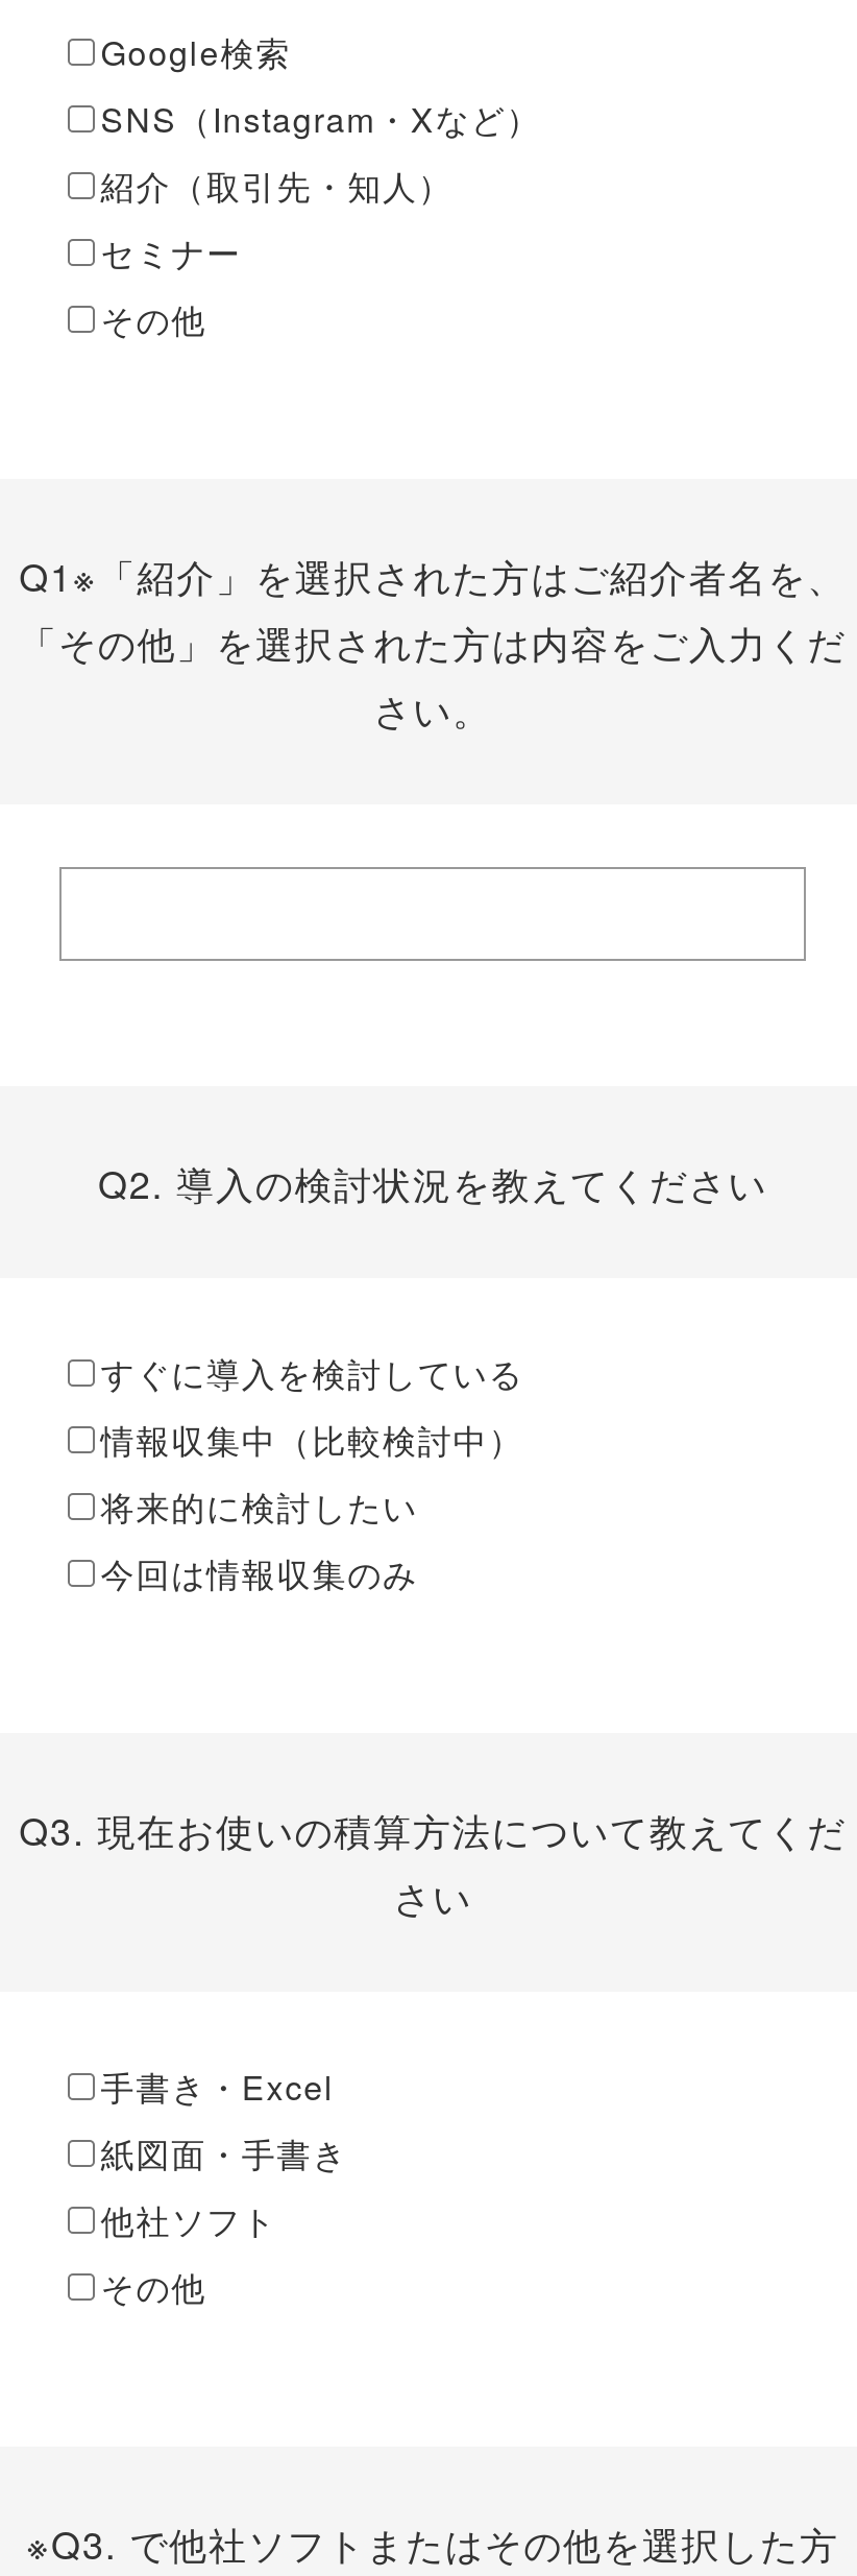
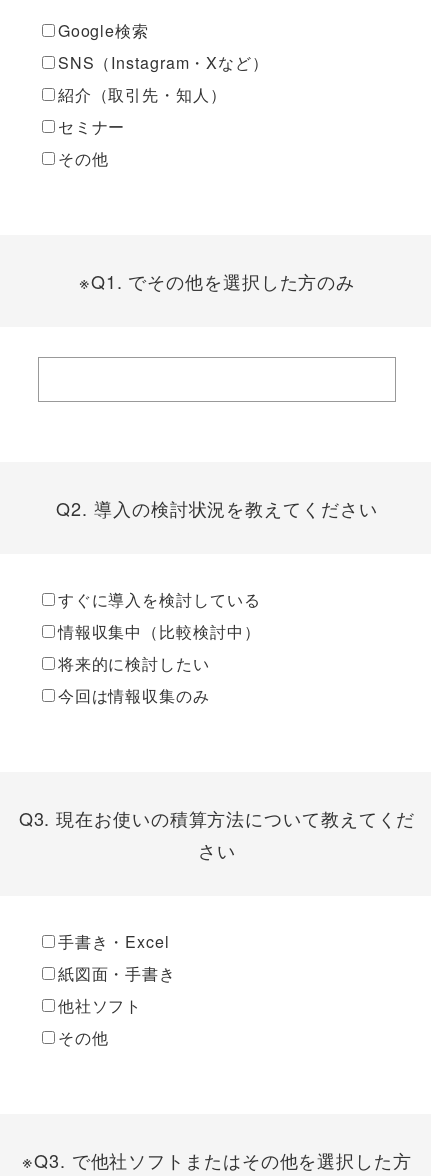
- Q1※「紹介」を選択された方はご紹介者名を、
- 「その他」を選択された方は内容をご入力くだ
- さい。
+ ※Q1. でその他を選択した方のみ
